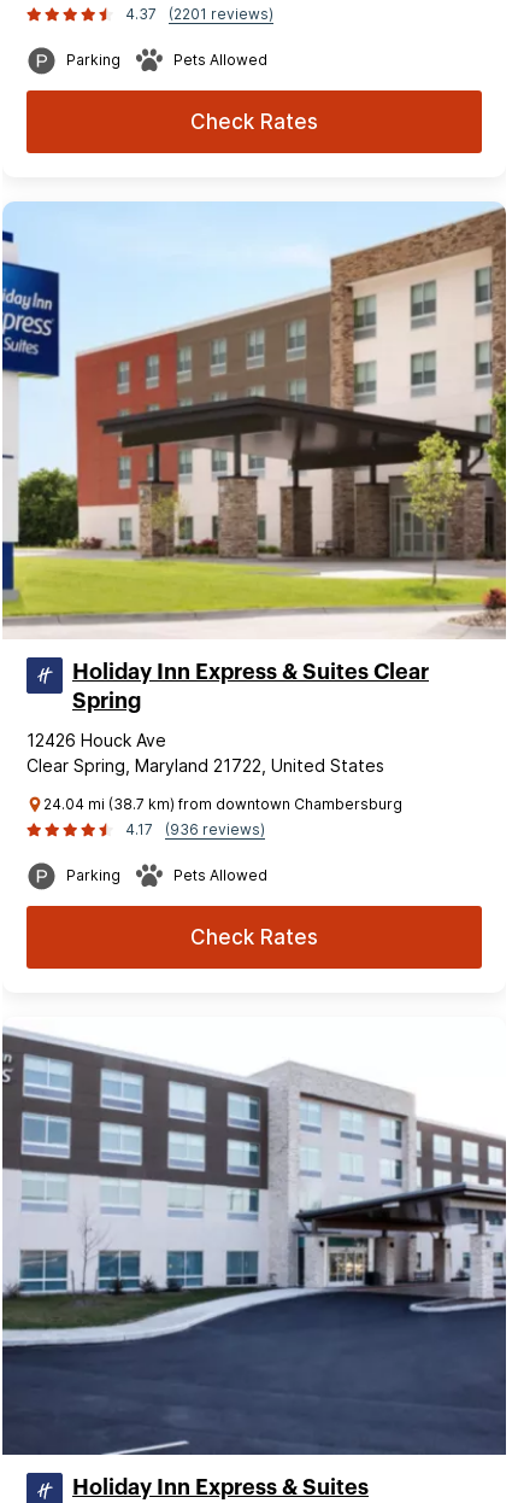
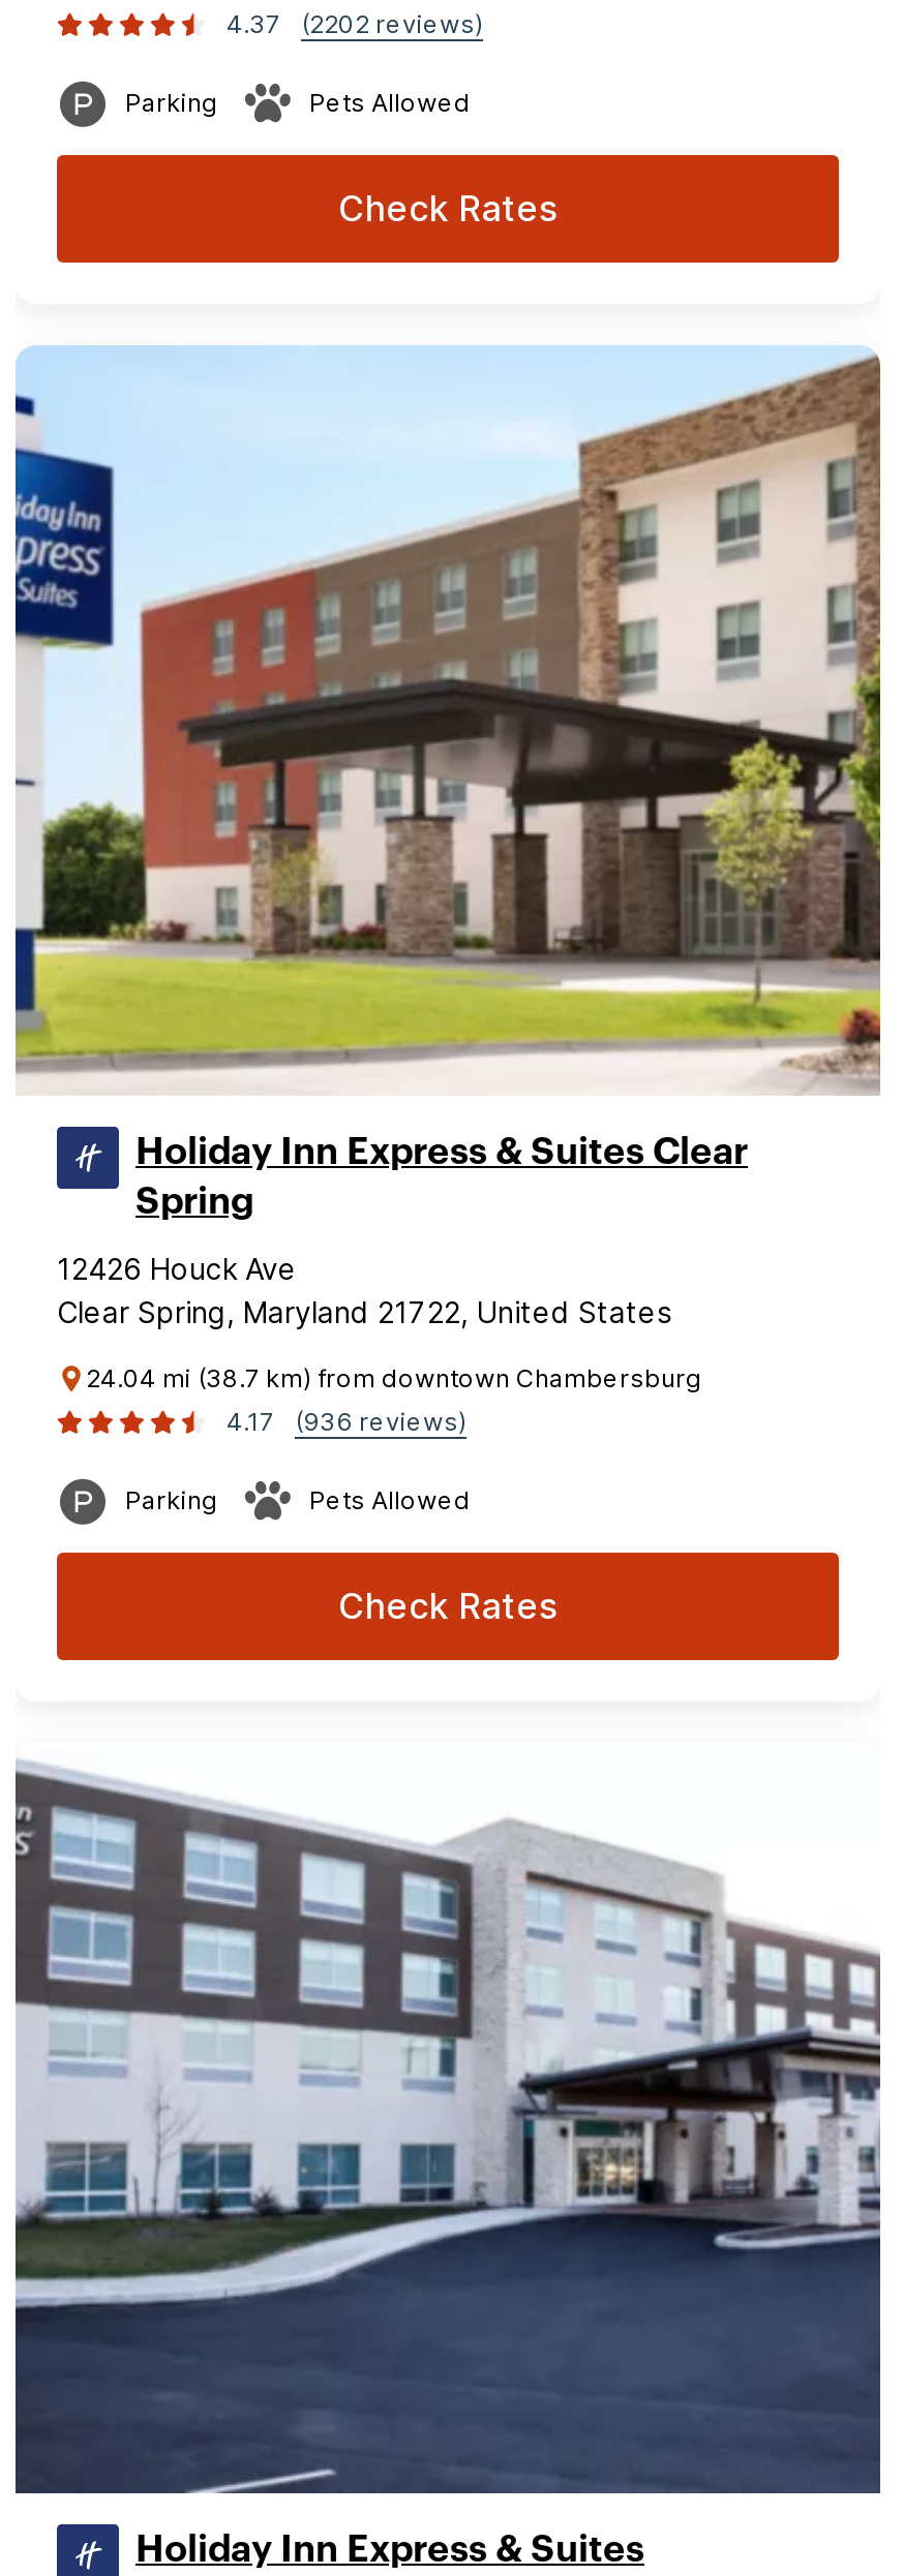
- 4.37 (2201 reviews)
+ 4.37 (2202 reviews)
